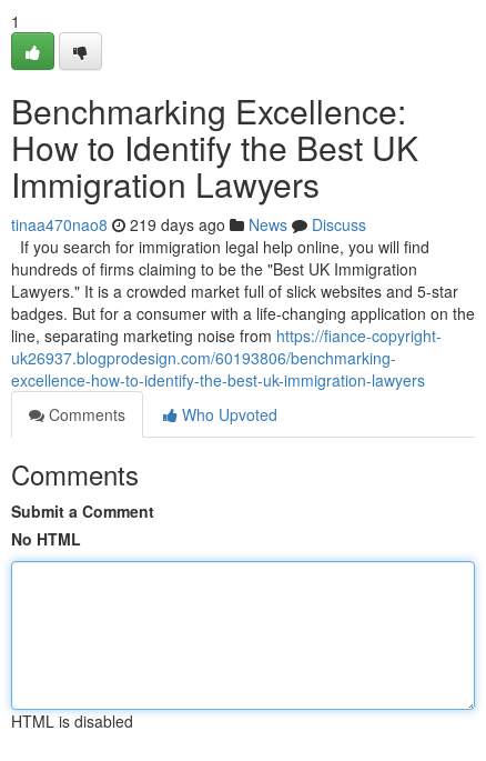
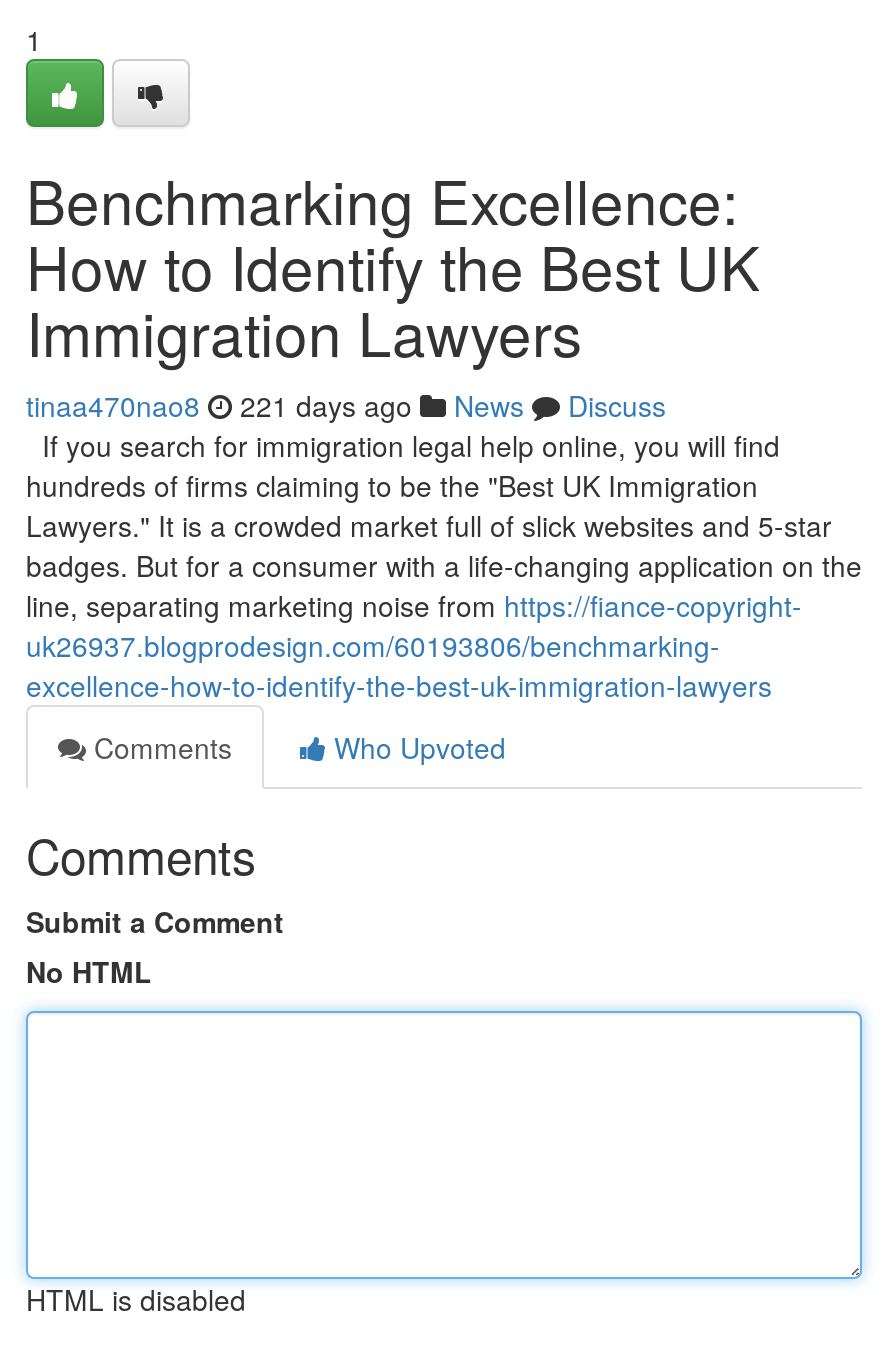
- tinaa470nao8 219 days ago News Discuss
+ tinaa470nao8 221 days ago News Discuss
